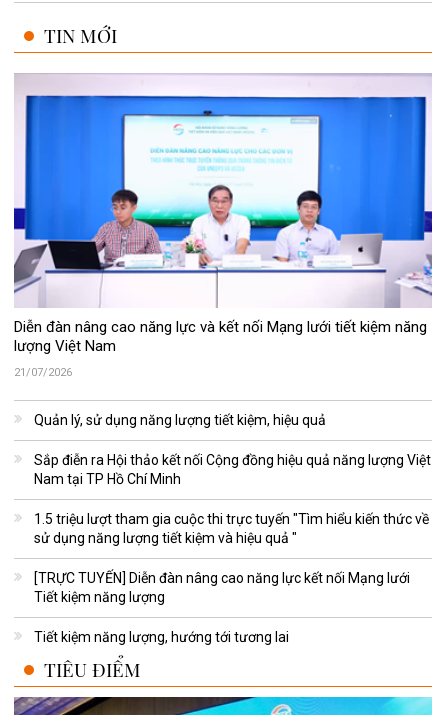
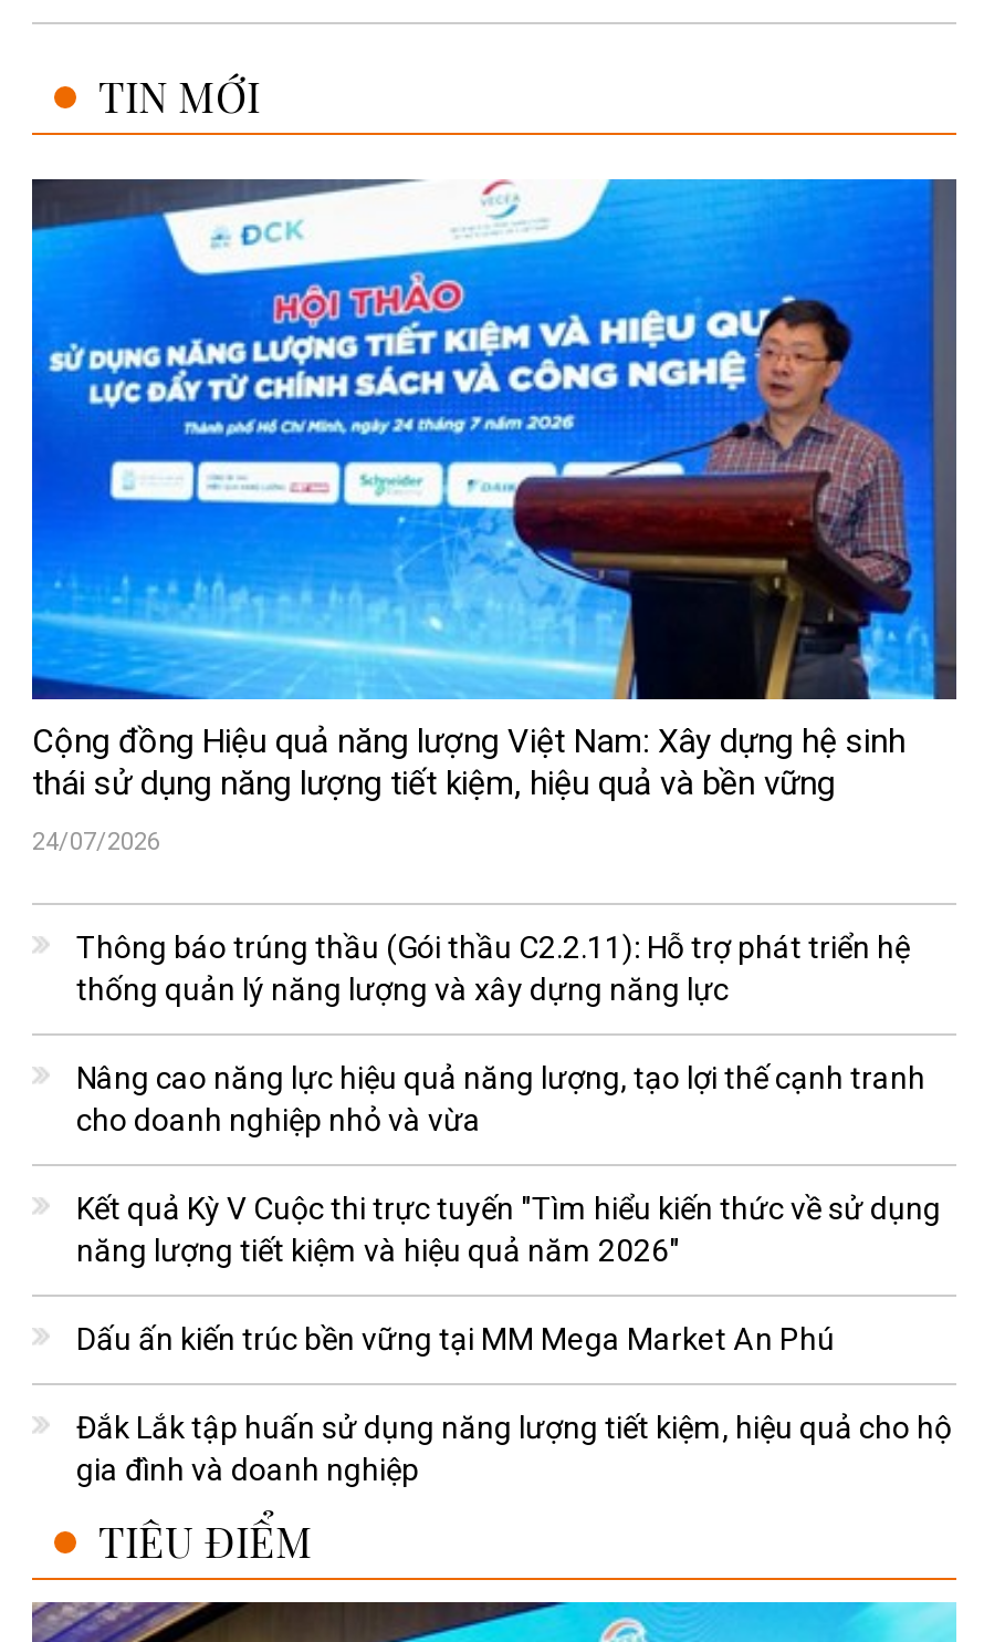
- [image]
- Diễn đàn nâng cao năng lực và kết nối Mạng lưới tiết kiệm năng
- lượng Việt Nam
+ [image]
+ Cộng đồng Hiệu quả năng lượng Việt Nam: Xây dựng hệ sinh
+ thái sử dụng năng lượng tiết kiệm, hiệu quả và bền vững

- 21/07/2026
+ 24/07/2026

- Quản lý, sử dụng năng lượng tiết kiệm, hiệu quả
+ Thông báo trúng thầu (Gói thầu C2.2.11): Hỗ trợ phát triển hệ
+ thống quản lý năng lượng và xây dựng năng lực

- Sắp điễn ra Hội thảo kết nối Cộng đồng hiệu quả năng lượng Việt
- Nam tại TP Hồ Chí Minh
+ Nâng cao năng lực hiệu quả năng lượng, tạo lợi thế cạnh tranh
+ cho doanh nghiệp nhỏ và vừa

- 1.5 triệu lượt tham gia cuộc thi trực tuyến "Tìm hiểu kiến thức về
- sử dụng năng lượng tiết kiệm và hiệu quả "
+ Kết quả Kỳ V Cuộc thi trực tuyến "Tìm hiểu kiến thức về sử dụng
+ năng lượng tiết kiệm và hiệu quả năm 2026"

- [TRỰC TUYẾN] Diễn đàn nâng cao năng lực kết nối Mạng lưới
- Tiết kiệm năng lượng
+ Dấu ấn kiến trúc bền vững tại MM Mega Market An Phú

- Tiết kiệm năng lượng, hướng tới tương lai
+ Đắk Lắk tập huấn sử dụng năng lượng tiết kiệm, hiệu quả cho hộ
+ gia đình và doanh nghiệp
